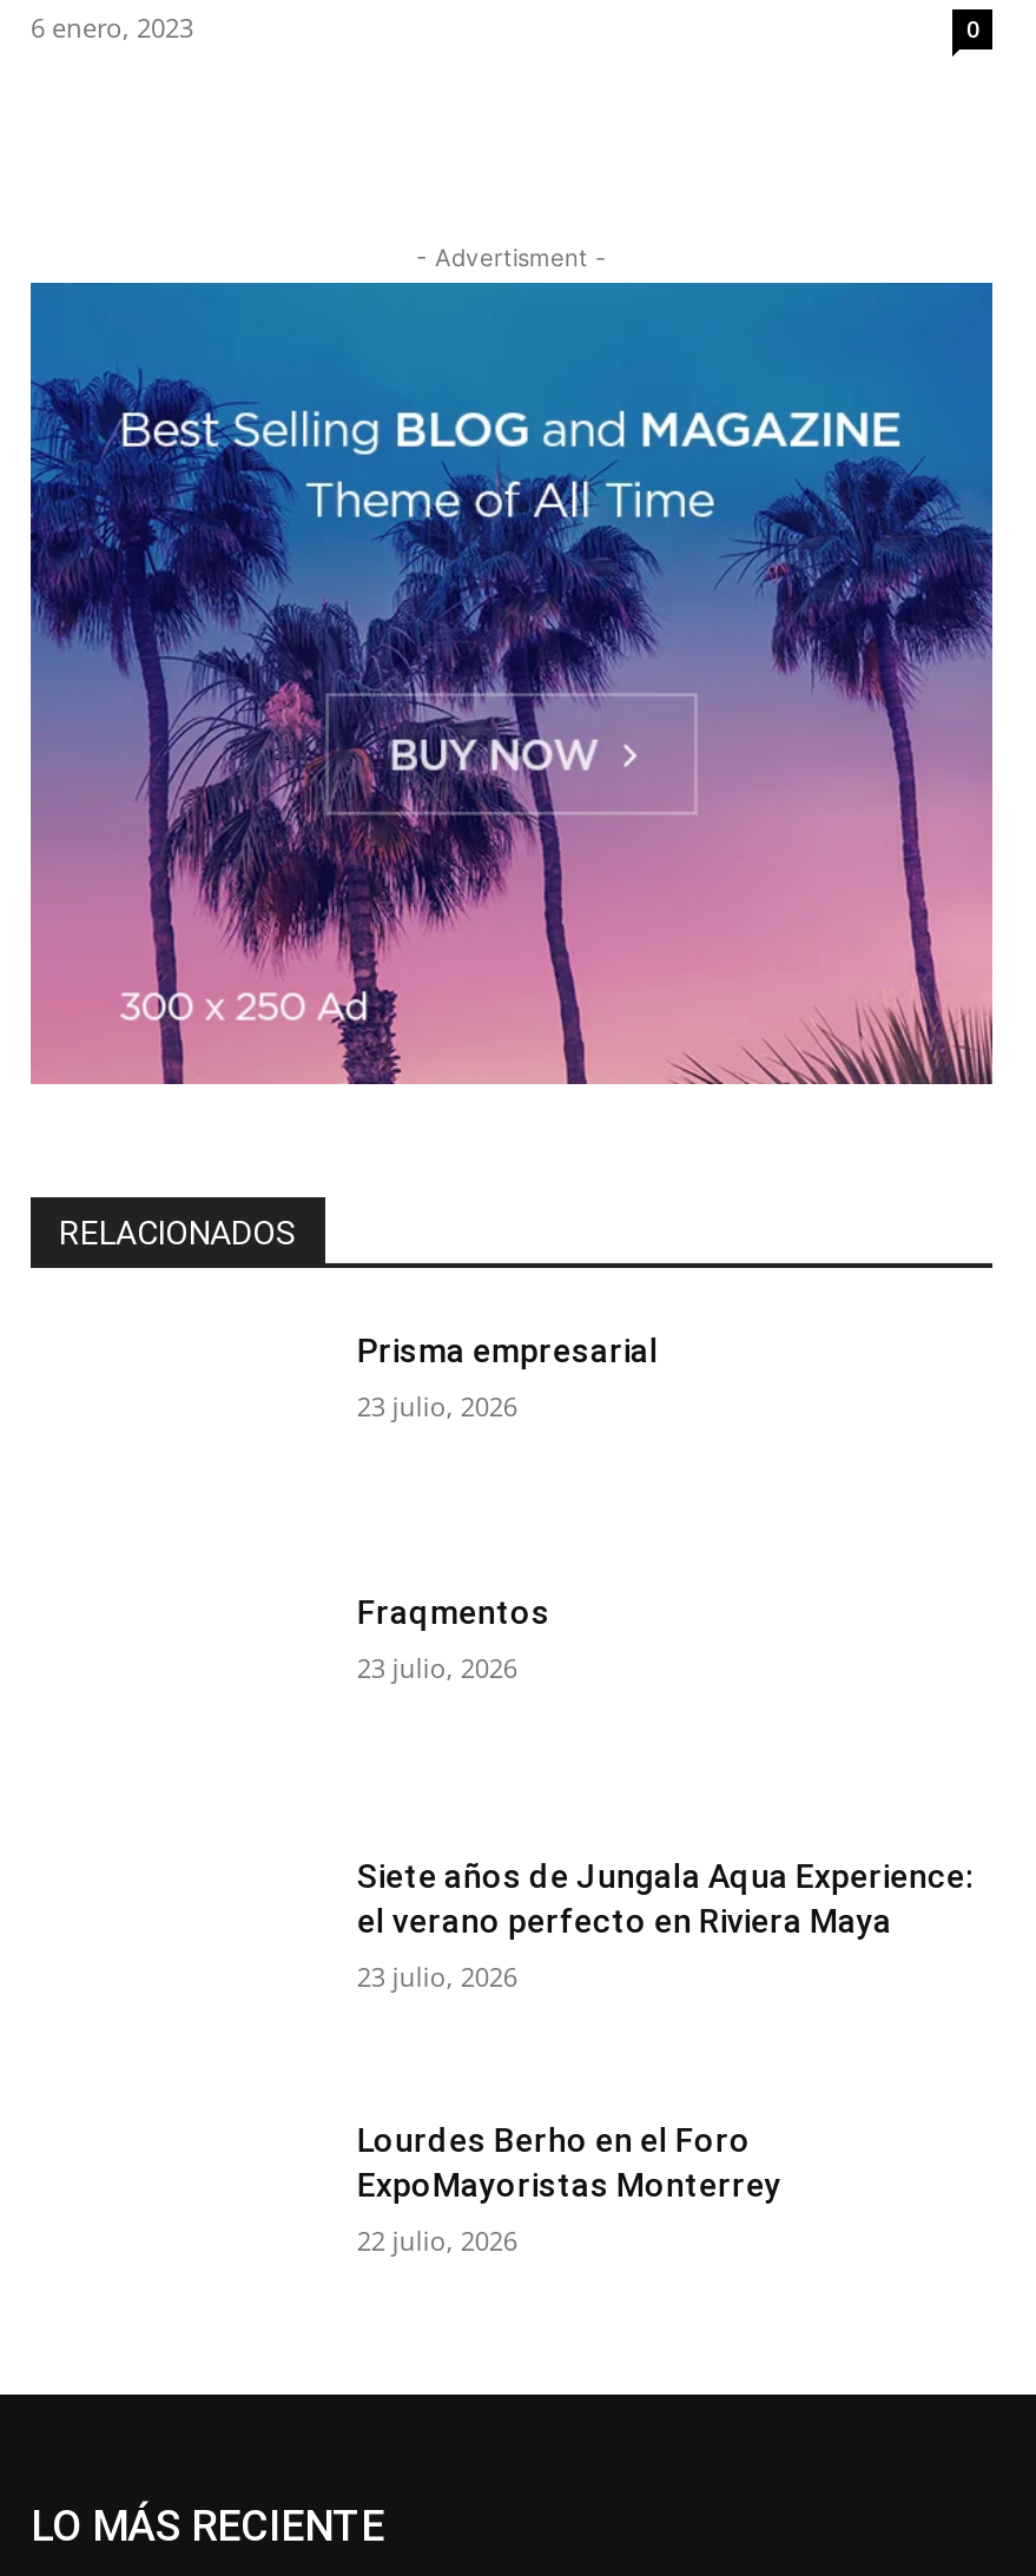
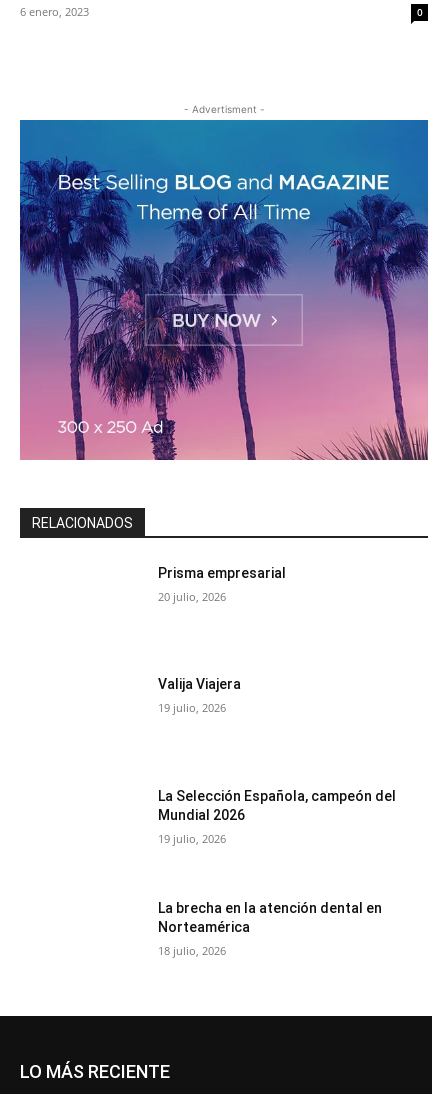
- 23 julio, 2026
+ 20 julio, 2026

- Fraqmentos
+ Valija Viajera

- 23 julio, 2026
+ 19 julio, 2026

- Siete años de Jungala Aqua Experience:
- el verano perfecto en Riviera Maya
+ La Selección Española, campeón del
+ Mundial 2026

- 23 julio, 2026
+ 19 julio, 2026

- Lourdes Berho en el Foro
- ExpoMayoristas Monterrey
+ La brecha en la atención dental en
+ Norteamérica

- 22 julio, 2026
+ 18 julio, 2026
